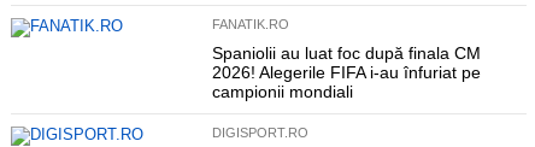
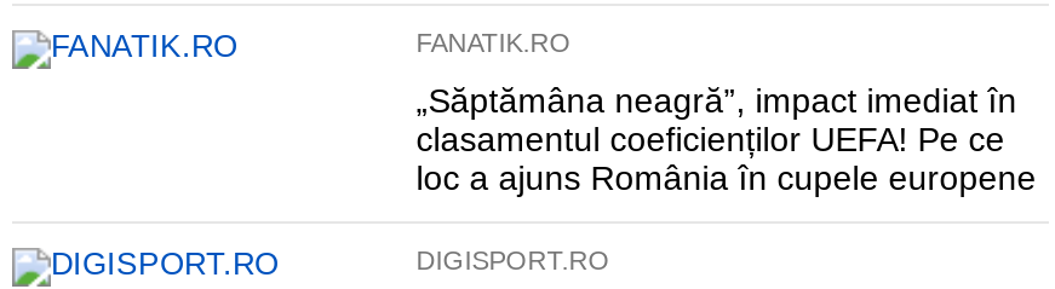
- Spaniolii au luat foc după finala CM
- 2026! Alegerile FIFA i-au înfuriat pe
- campionii mondiali
+ „Săptămâna neagră”, impact imediat în
+ clasamentul coeficienților UEFA! Pe ce
+ loc a ajuns România în cupele europene
